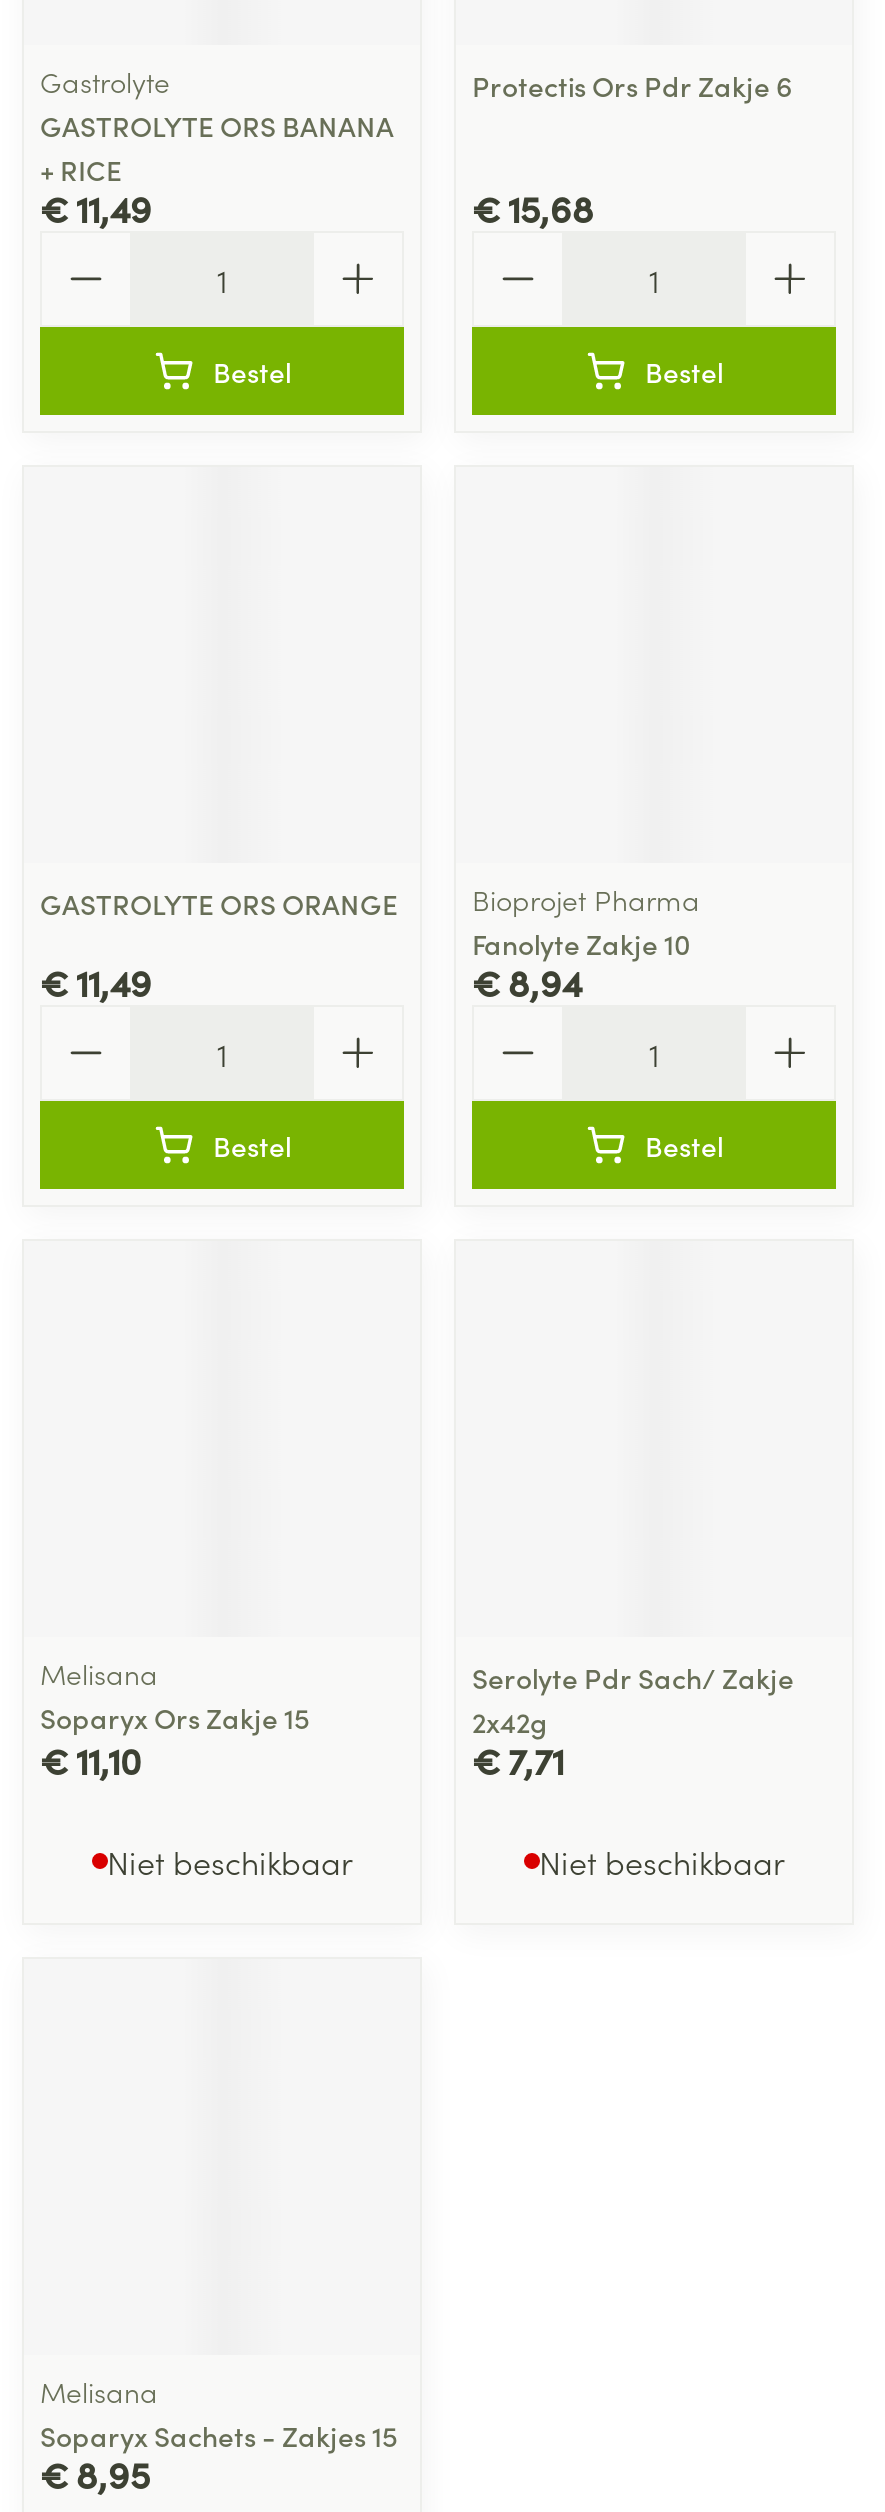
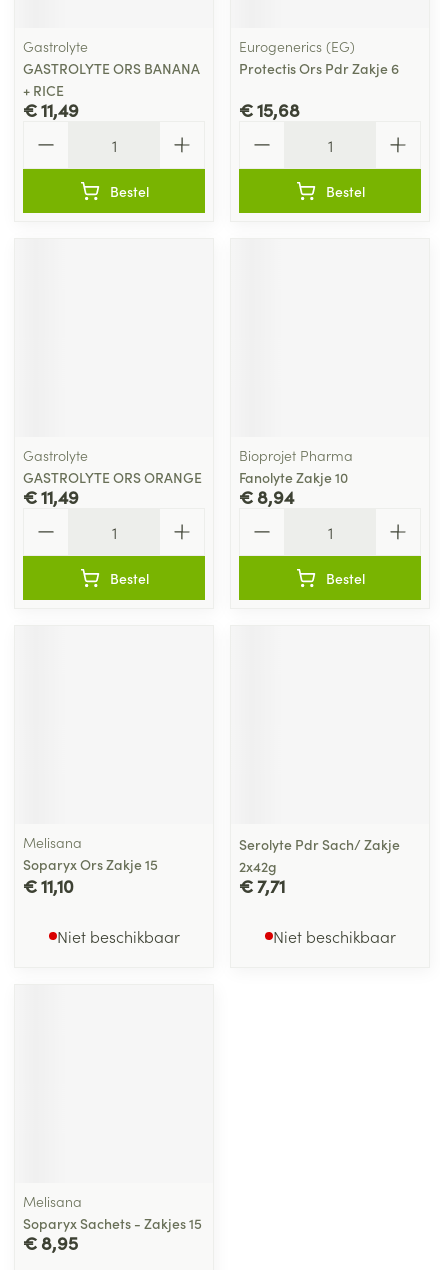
moved down: Protectis Ors Pdr Zakje 6

+ Eurogenerics (EG)

moved down: GASTROLYTE ORS ORANGE

+ Gastrolyte
